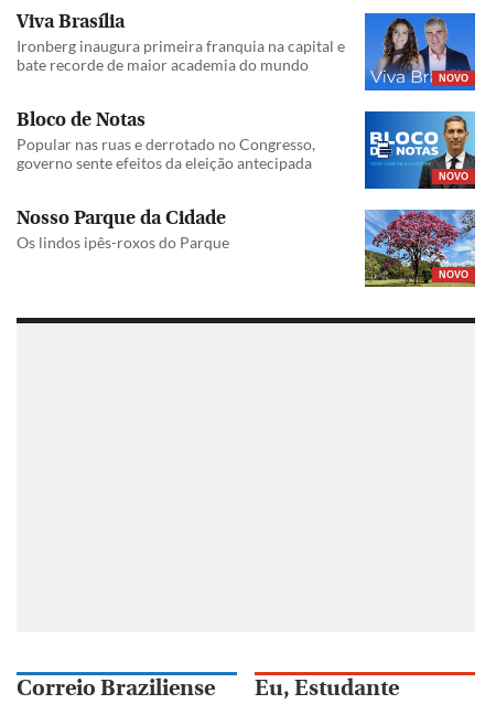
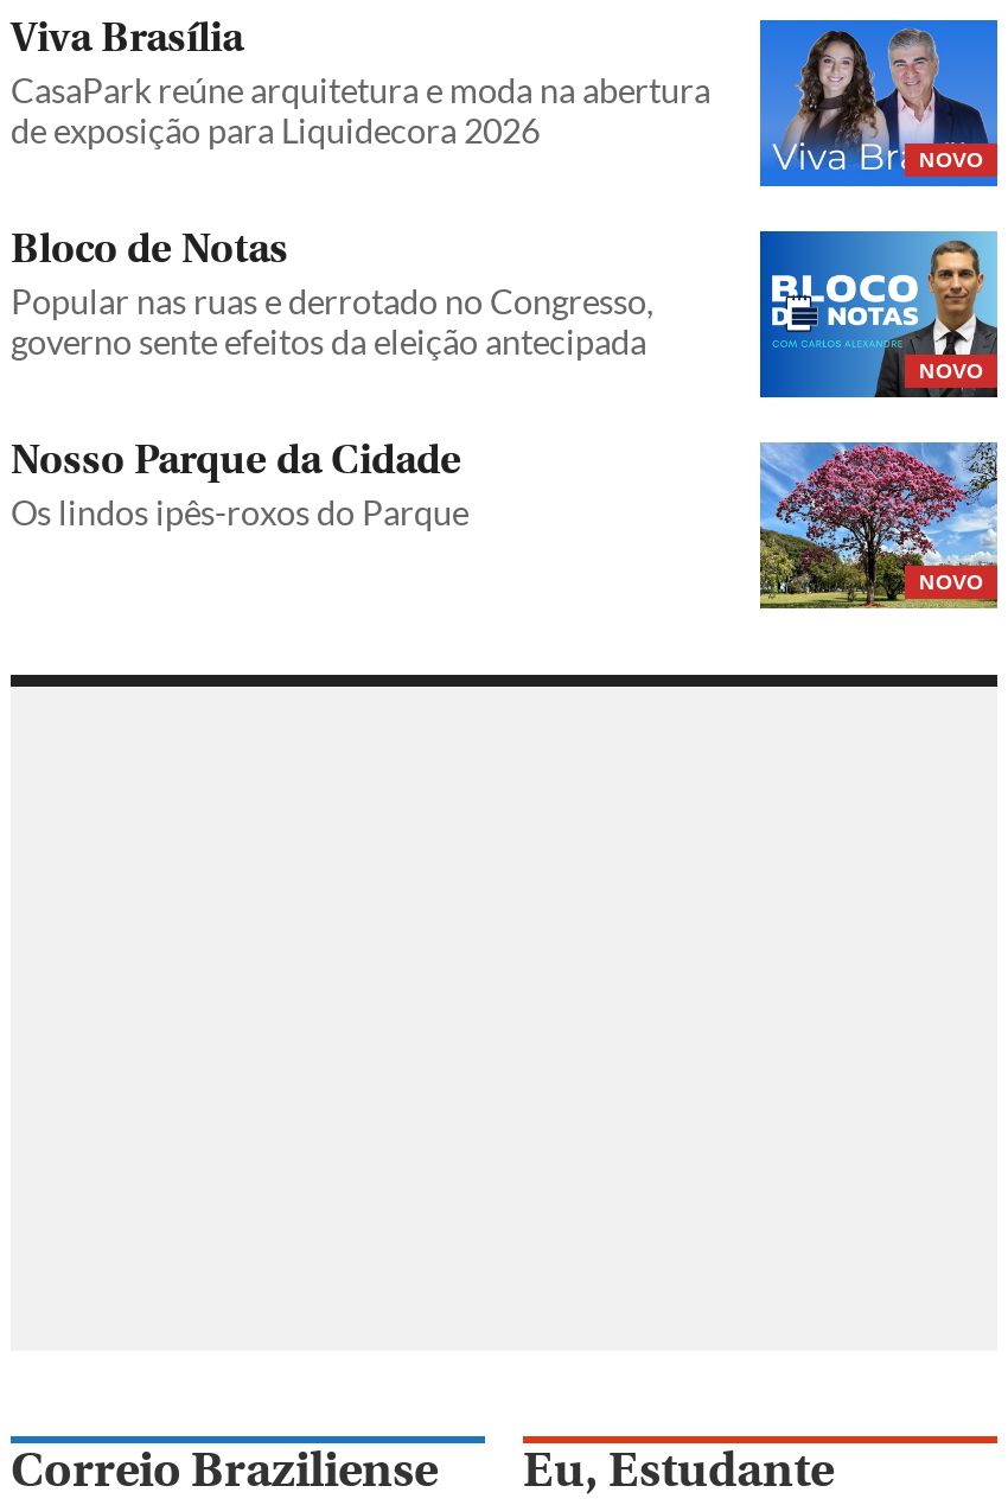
- Ironberg inaugura primeira franquia na capital e
- bate recorde de maior academia do mundo
+ CasaPark reúne arquitetura e moda na abertura
+ de exposição para Liquidecora 2026
